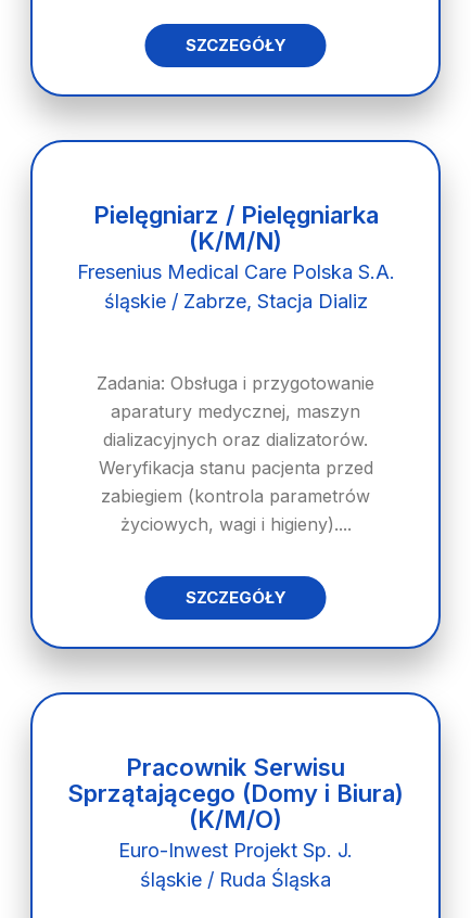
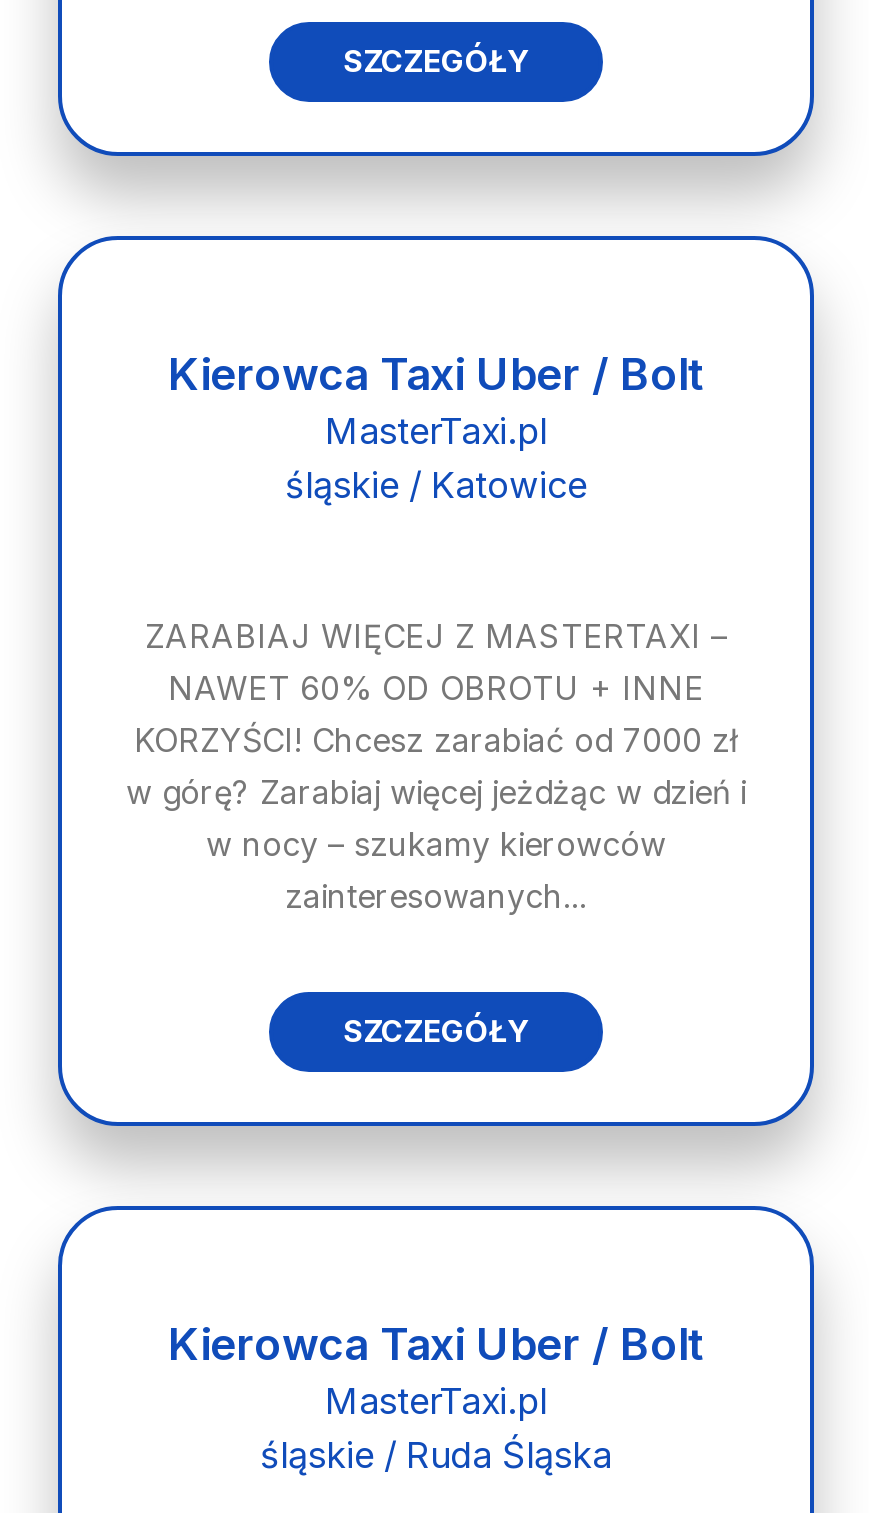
- Pielęgniarz / Pielęgniarka
- (K/M/N)
- Fresenius Medical Care Polska S.A.
- śląskie / Zabrze, Stacja Dializ
+ Kierowca Taxi Uber / Bolt
+ MasterTaxi.pl
+ śląskie / Katowice

- Zadania: Obsługa i przygotowanie
- aparatury medycznej, maszyn
- dializacyjnych oraz dializatorów.
- Weryfikacja stanu pacjenta przed
- zabiegiem (kontrola parametrów
- życiowych, wagi i higieny)....
+ ZARABIAJ WIĘCEJ Z MASTERTAXI –
+ NAWET 60% OD OBROTU + INNE
+ KORZYŚCI! Chcesz zarabiać od 7000 zł
+ w górę? Zarabiaj więcej jeżdżąc w dzień i
+ w nocy – szukamy kierowców
+ zainteresowanych...

- Pracownik Serwisu
- Sprzątającego (Domy i Biura)
- (K/M/O)
- Euro-Inwest Projekt Sp. J.
+ Kierowca Taxi Uber / Bolt
+ MasterTaxi.pl
